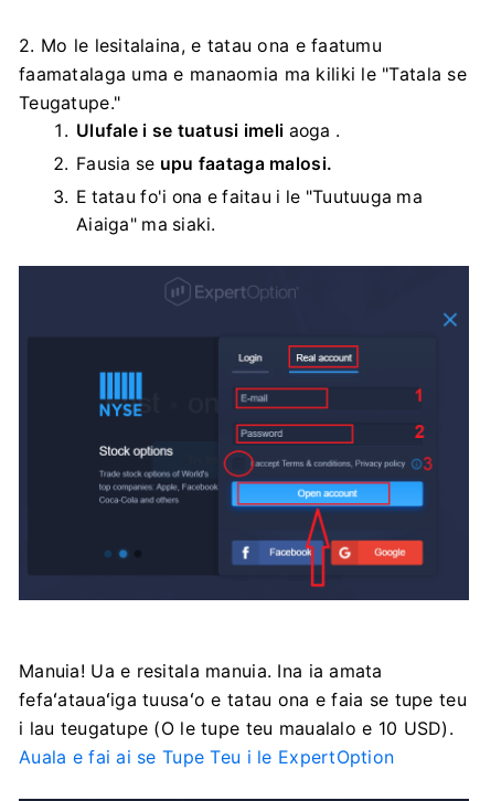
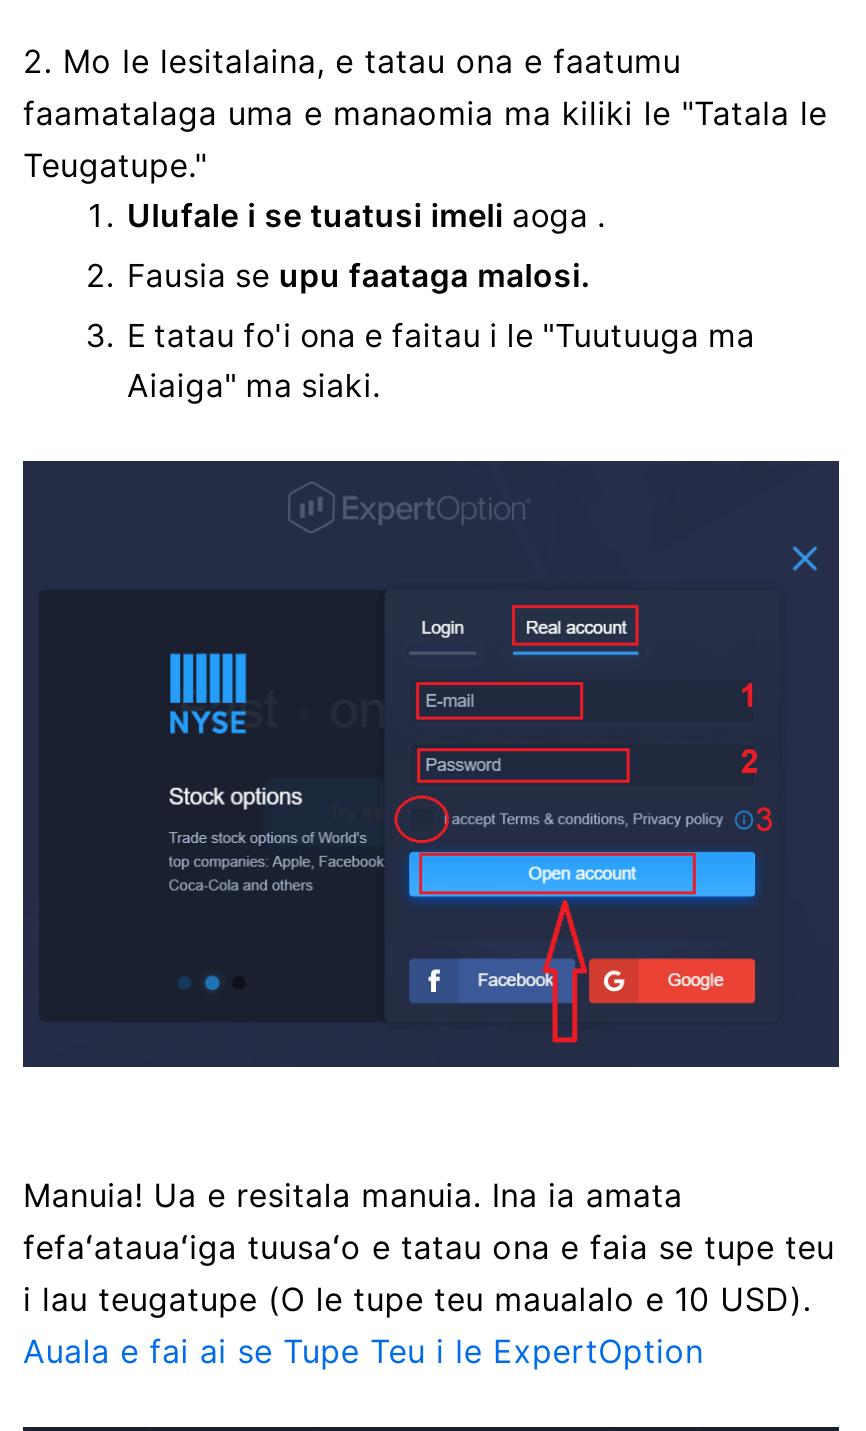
- faamatalaga uma e manaomia ma kiliki le "Tatala se
+ faamatalaga uma e manaomia ma kiliki le "Tatala le
